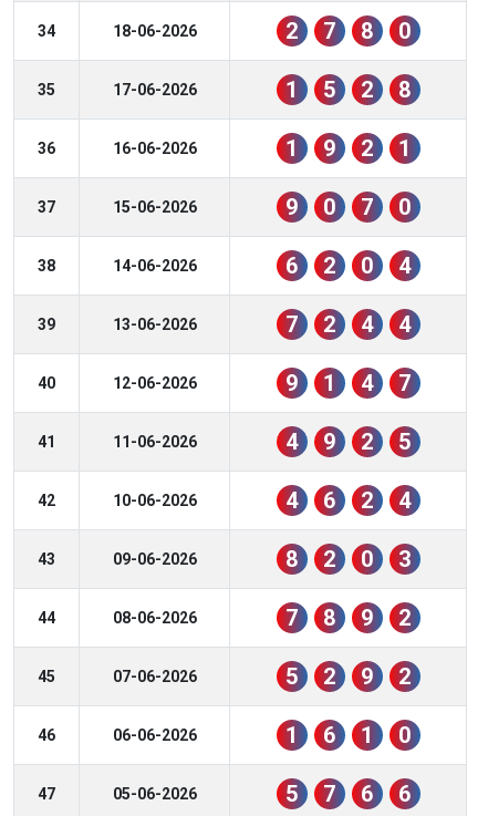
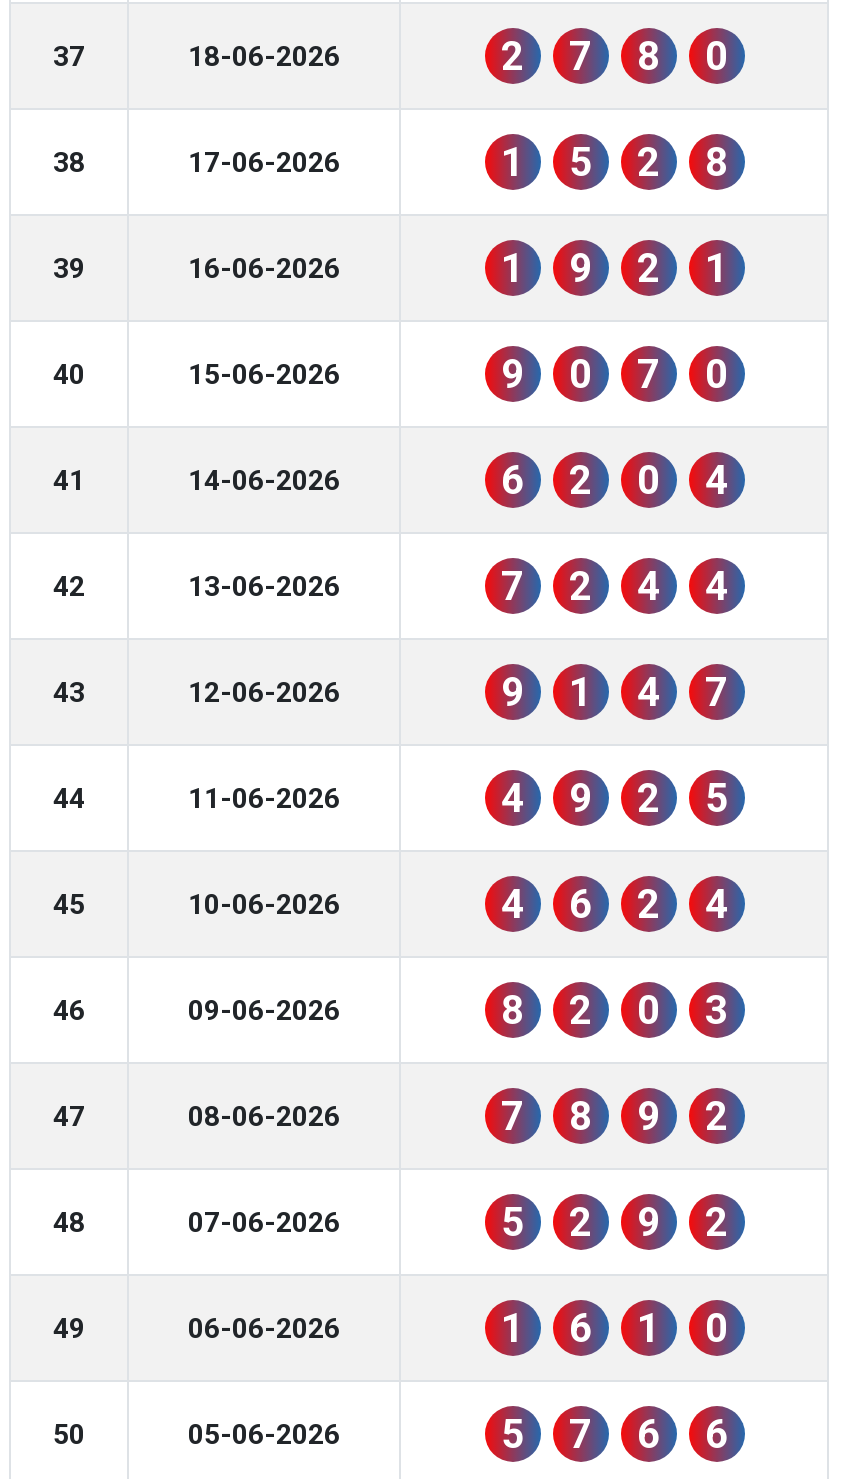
- 34
+ 37

- 35
+ 38

- 36
+ 39

- 37
+ 40

- 38
+ 41

- 39
+ 42

- 40
+ 43

- 41
+ 44

- 42
+ 45

- 43
+ 46

- 44
+ 47

- 45
+ 48

- 46
+ 49

- 47
+ 50
